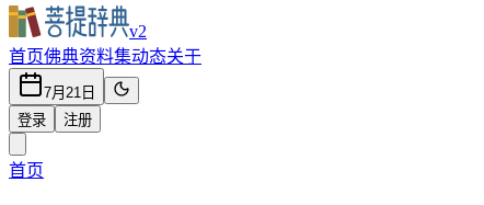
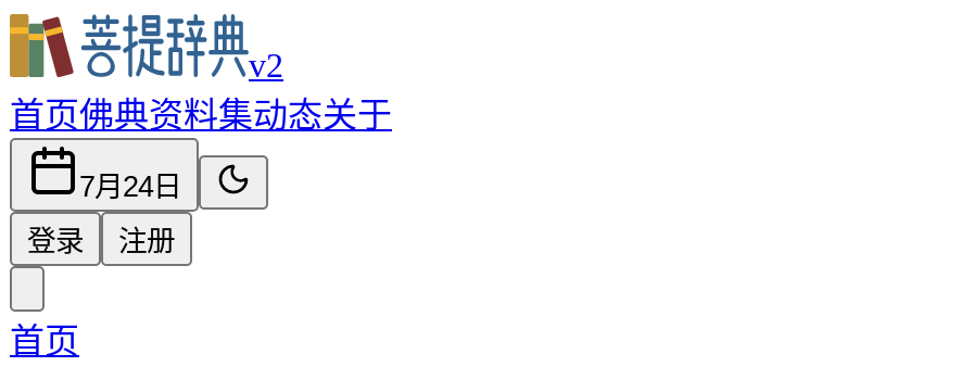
- 7月21日
+ 7月24日
